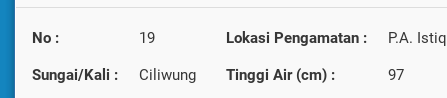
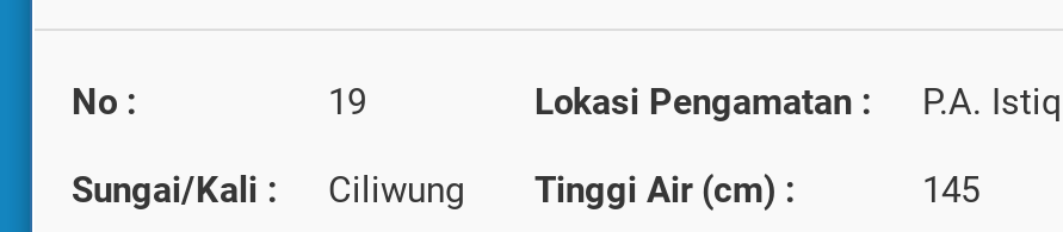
- 97
+ 145
